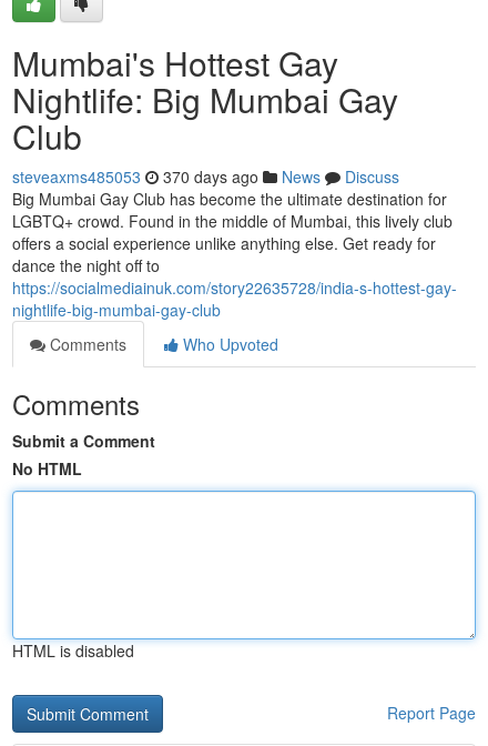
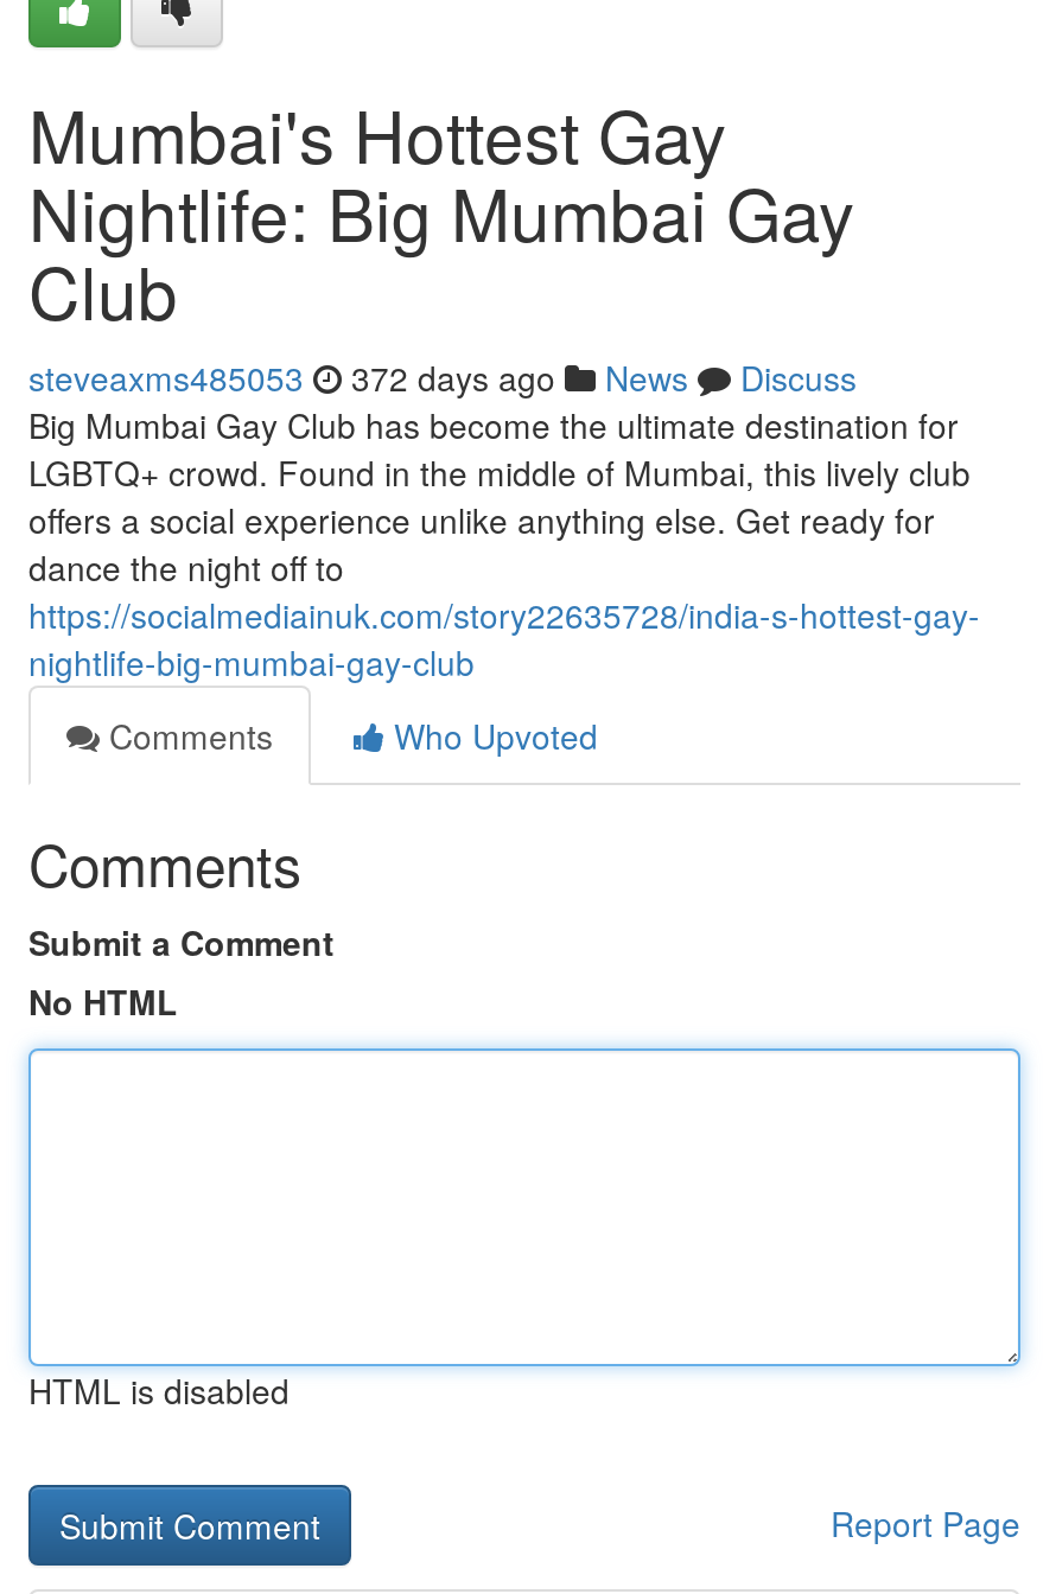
- steveaxms485053 370 days ago News Discuss
+ steveaxms485053 372 days ago News Discuss
